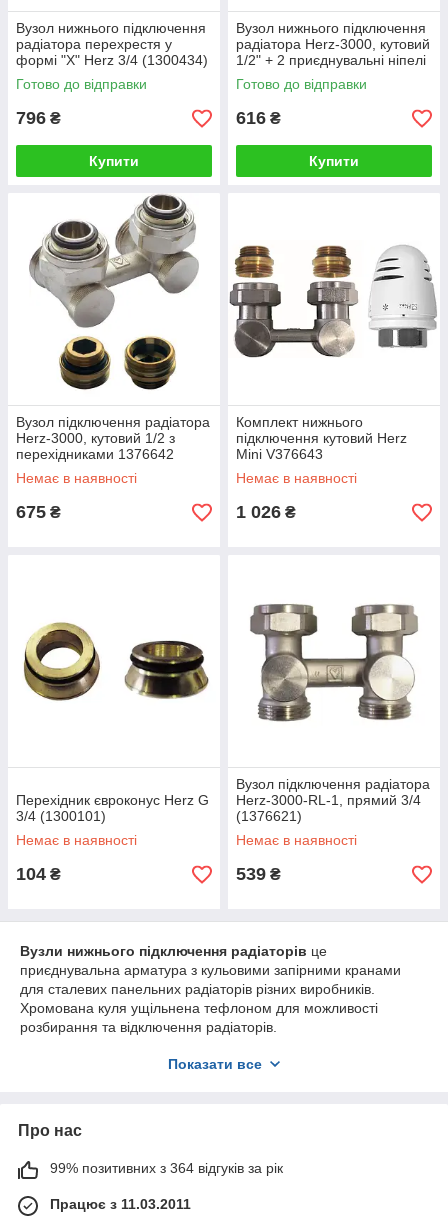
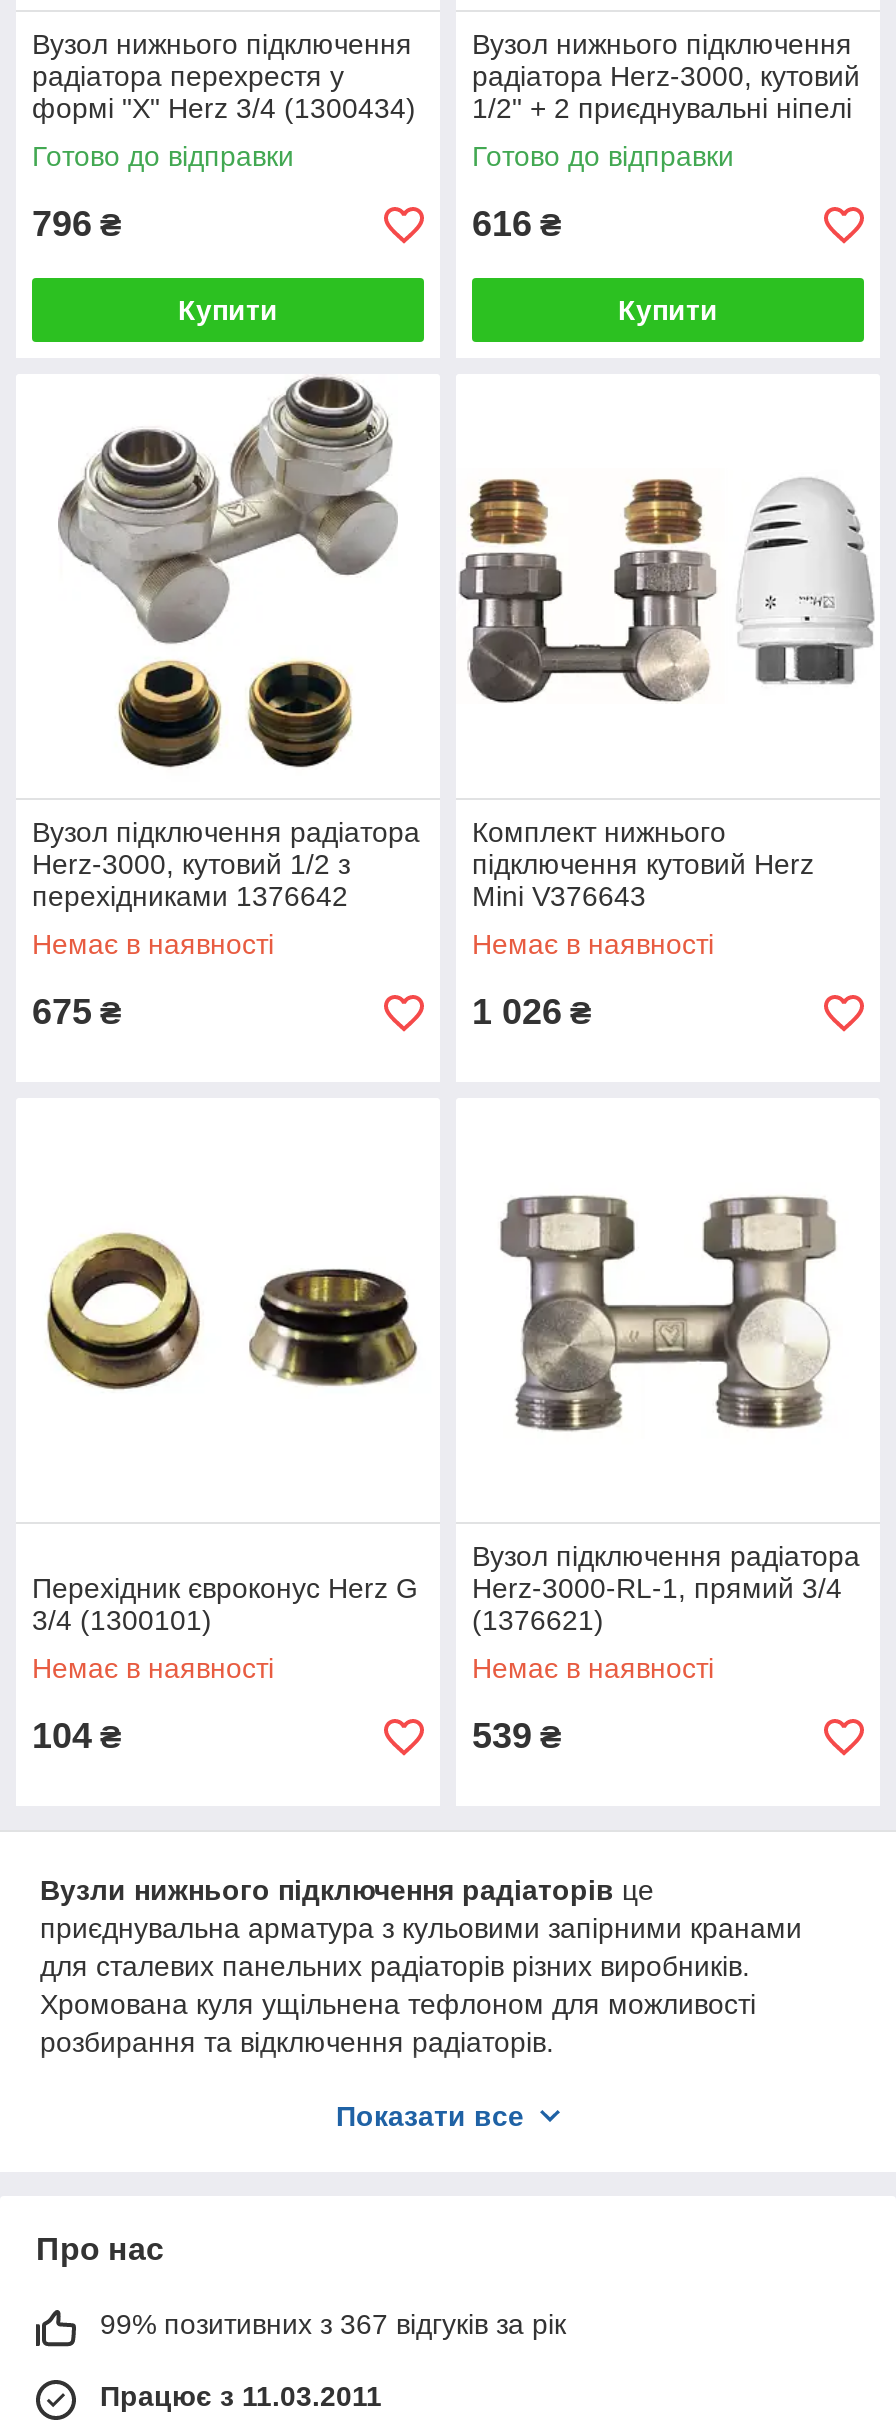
- 99% позитивних з 364 відгуків за рік
+ 99% позитивних з 367 відгуків за рік
